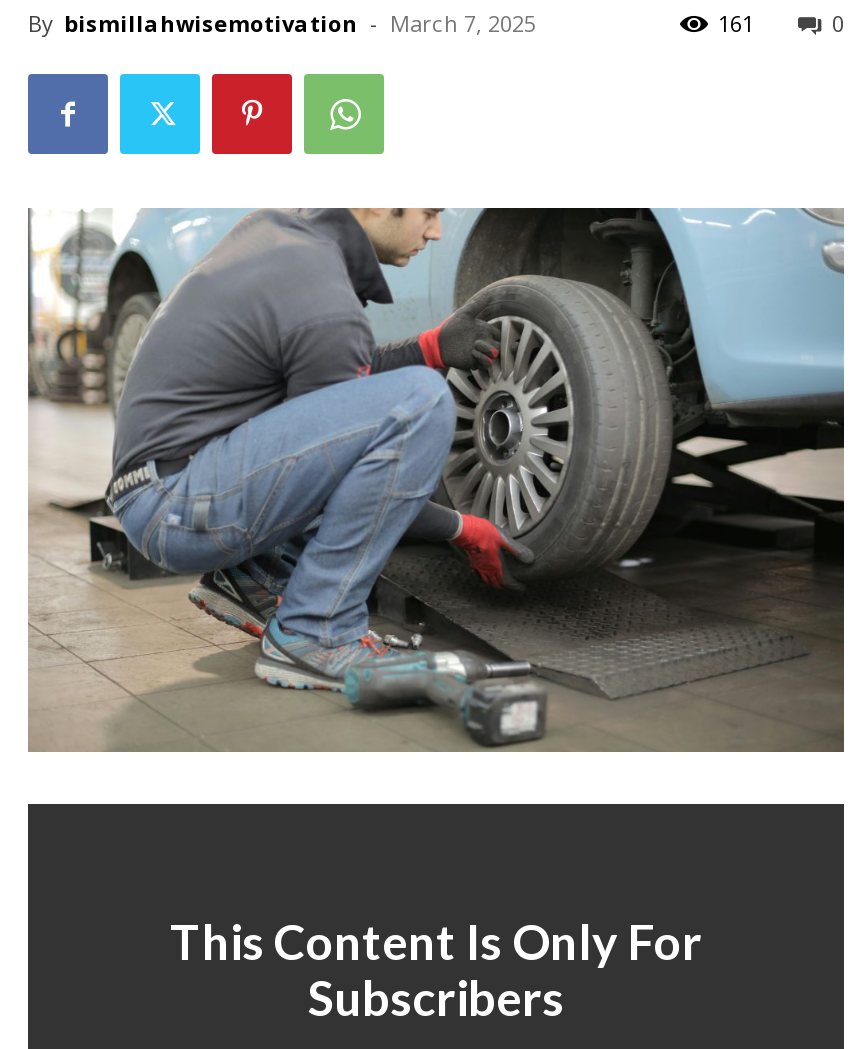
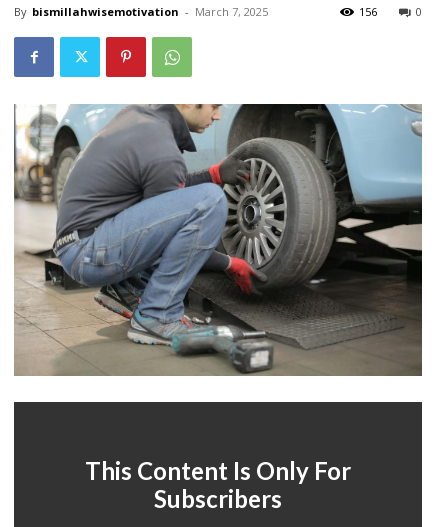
- 161
+ 156
